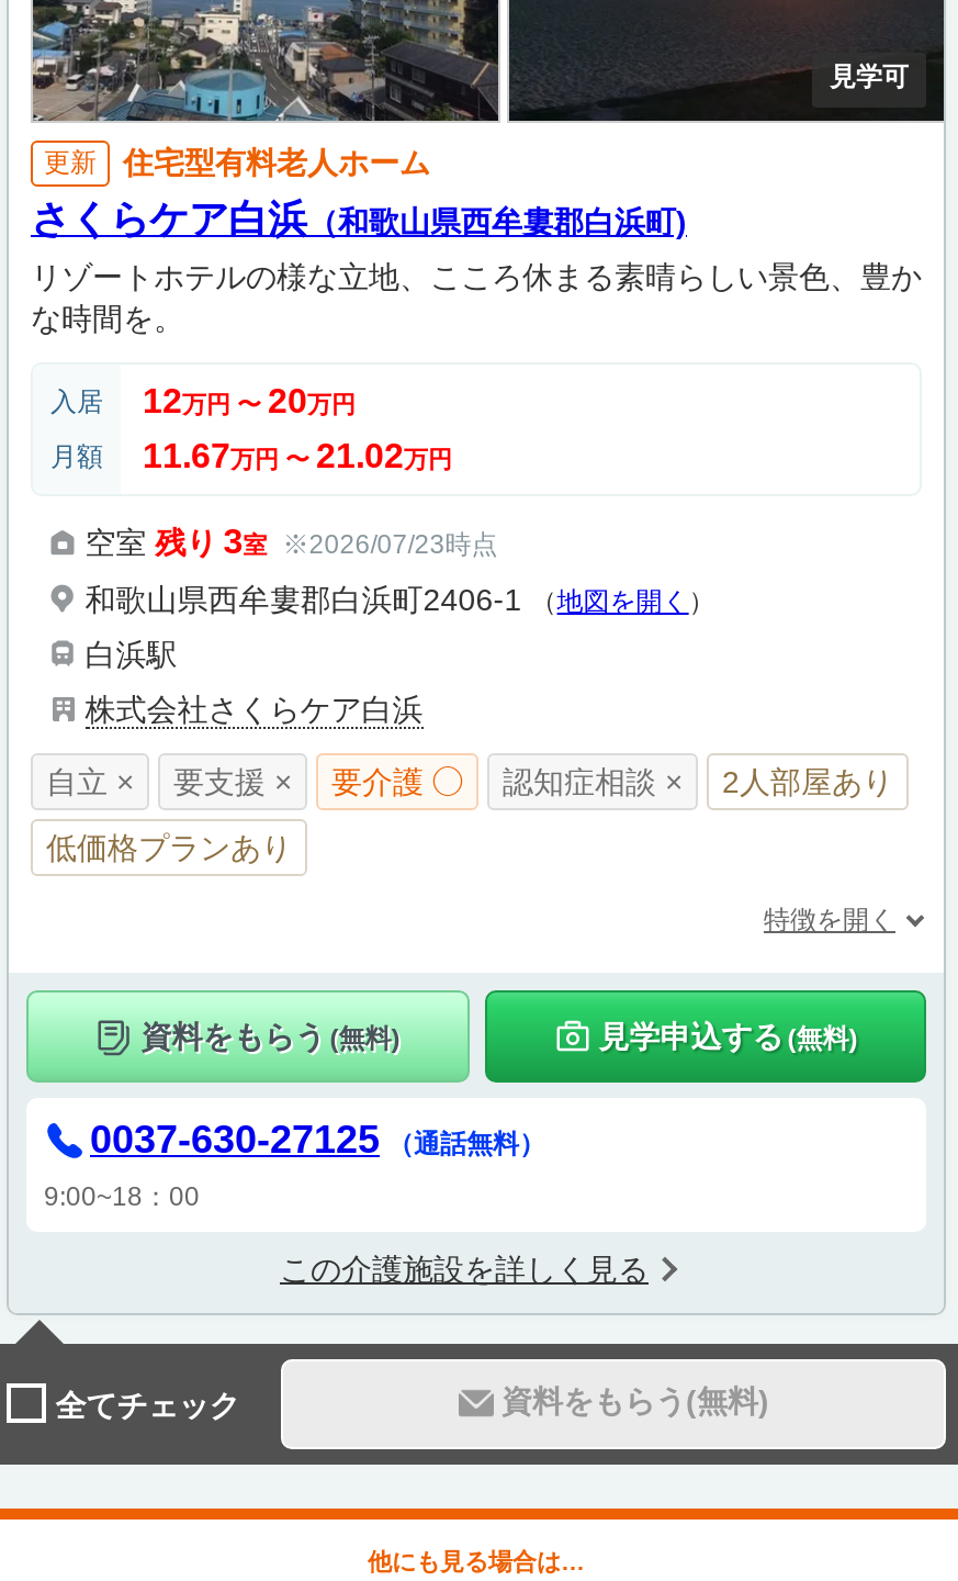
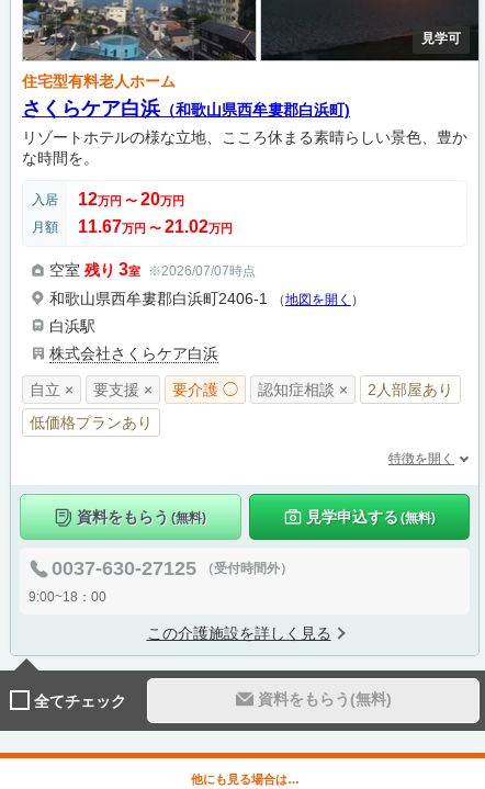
- 更新

- 空室残り 3室 ※2026/07/23時点
+ 空室残り 3室 ※2026/07/07時点

- 0037-630-27125 （通話無料）
+ 0037-630-27125 （受付時間外）
